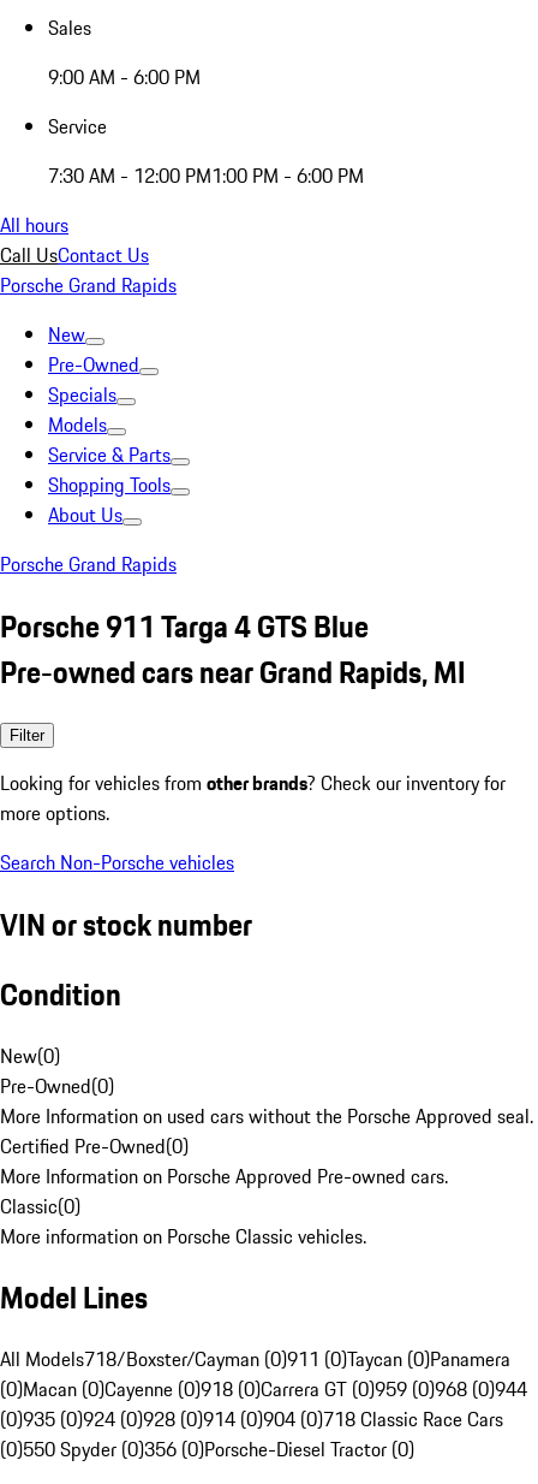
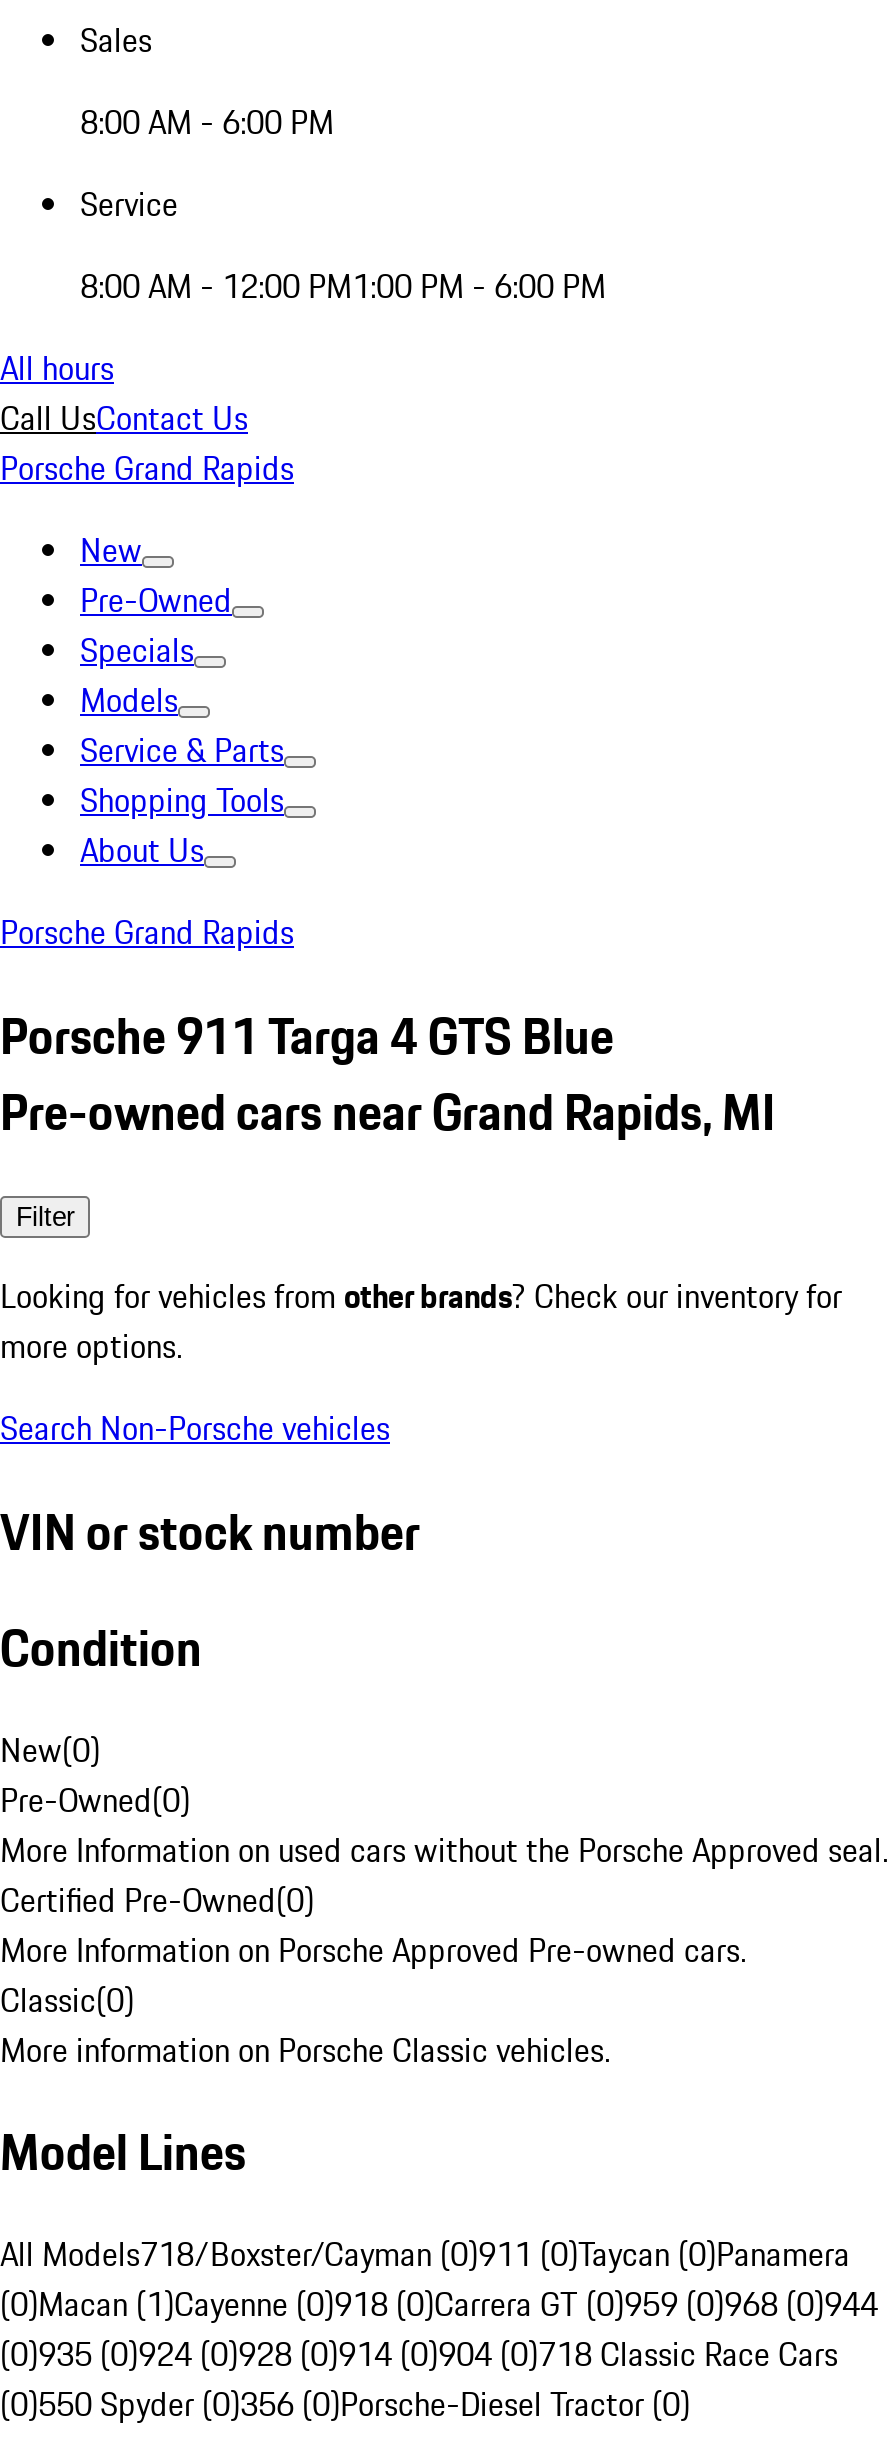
- 9:00 AM - 6:00 PM
+ 8:00 AM - 6:00 PM

- 7:30 AM - 12:00 PM1:00 PM - 6:00 PM
+ 8:00 AM - 12:00 PM1:00 PM - 6:00 PM

- (0)Macan (0)Cayenne (0)918 (0)Carrera GT (0)959 (0)968 (0)944
+ (0)Macan (1)Cayenne (0)918 (0)Carrera GT (0)959 (0)968 (0)944
